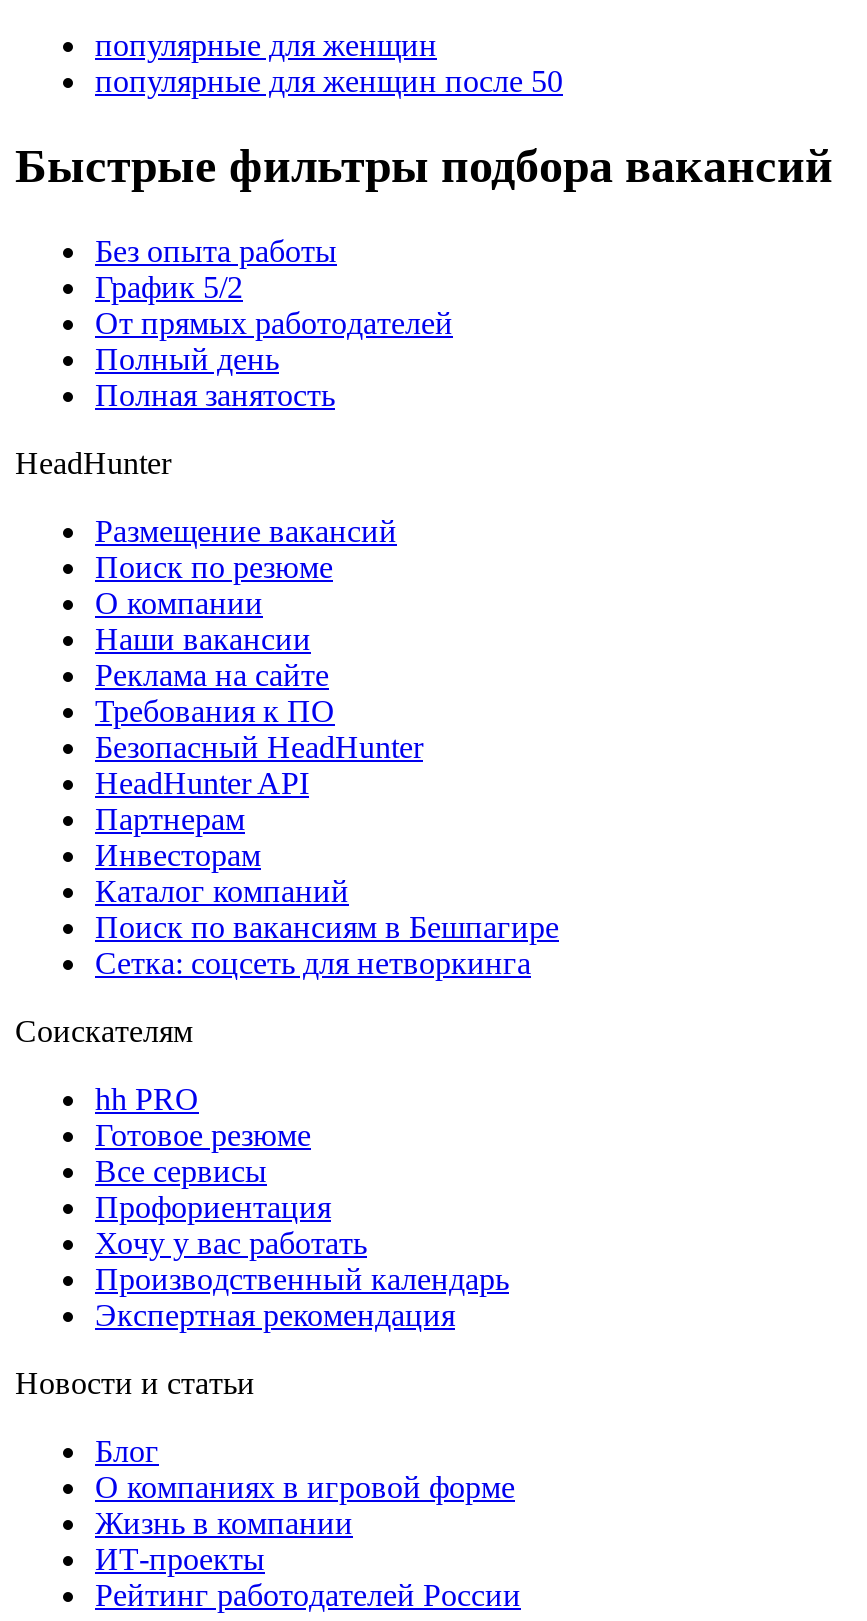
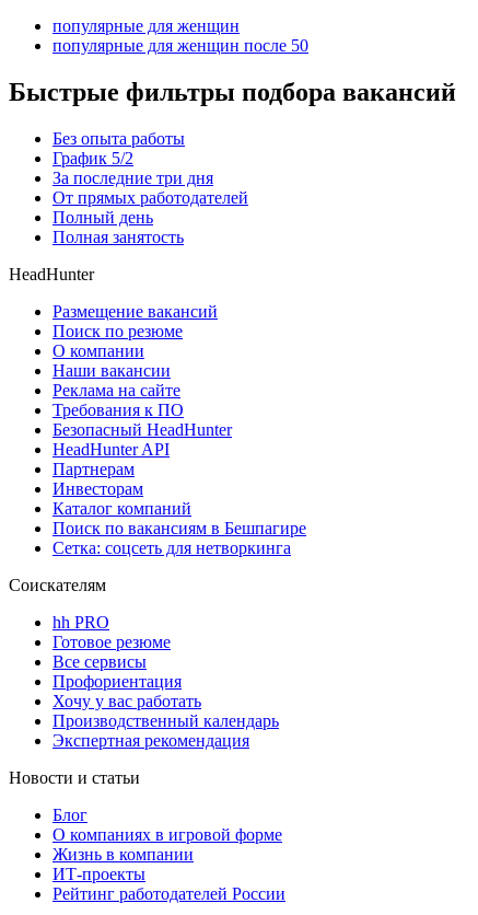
+ За последние три дня
